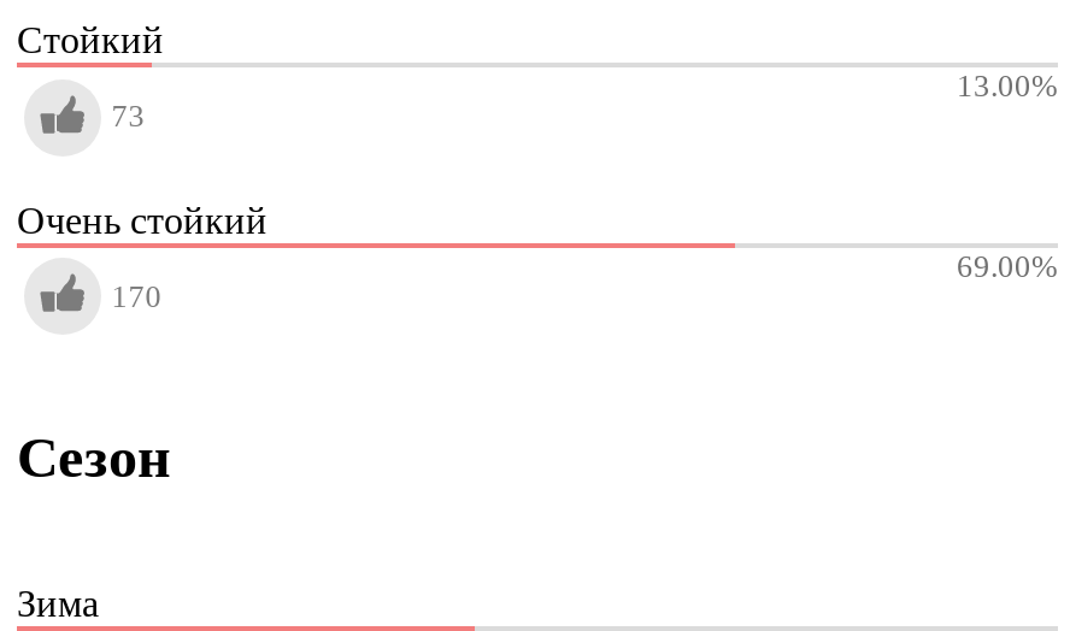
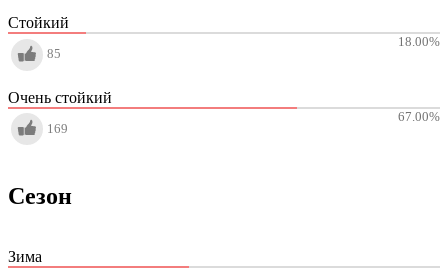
- 13.00%
+ 18.00%

- 73
+ 85

- 69.00%
+ 67.00%

- 170
+ 169
